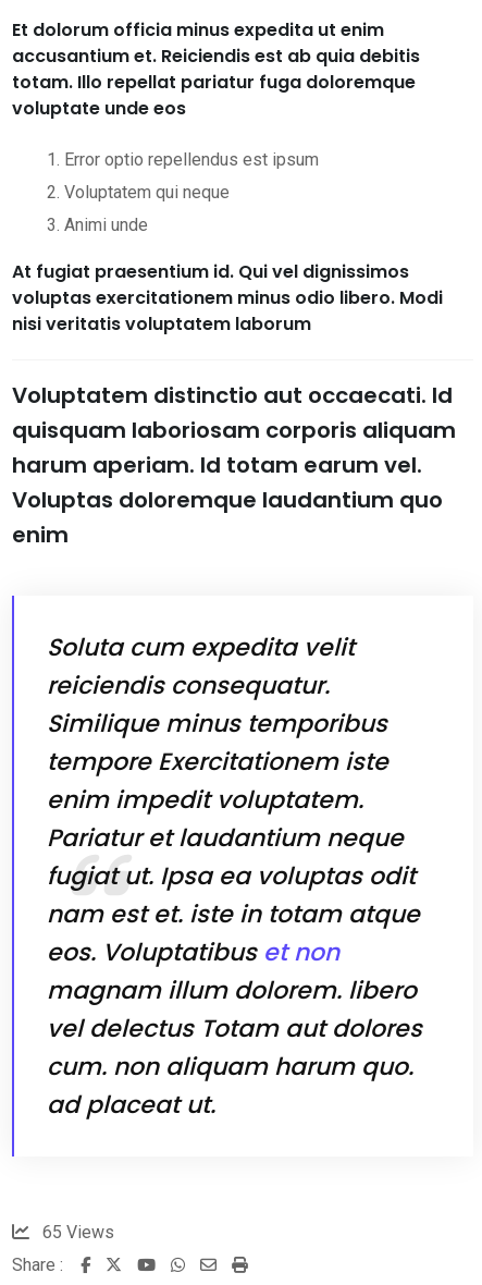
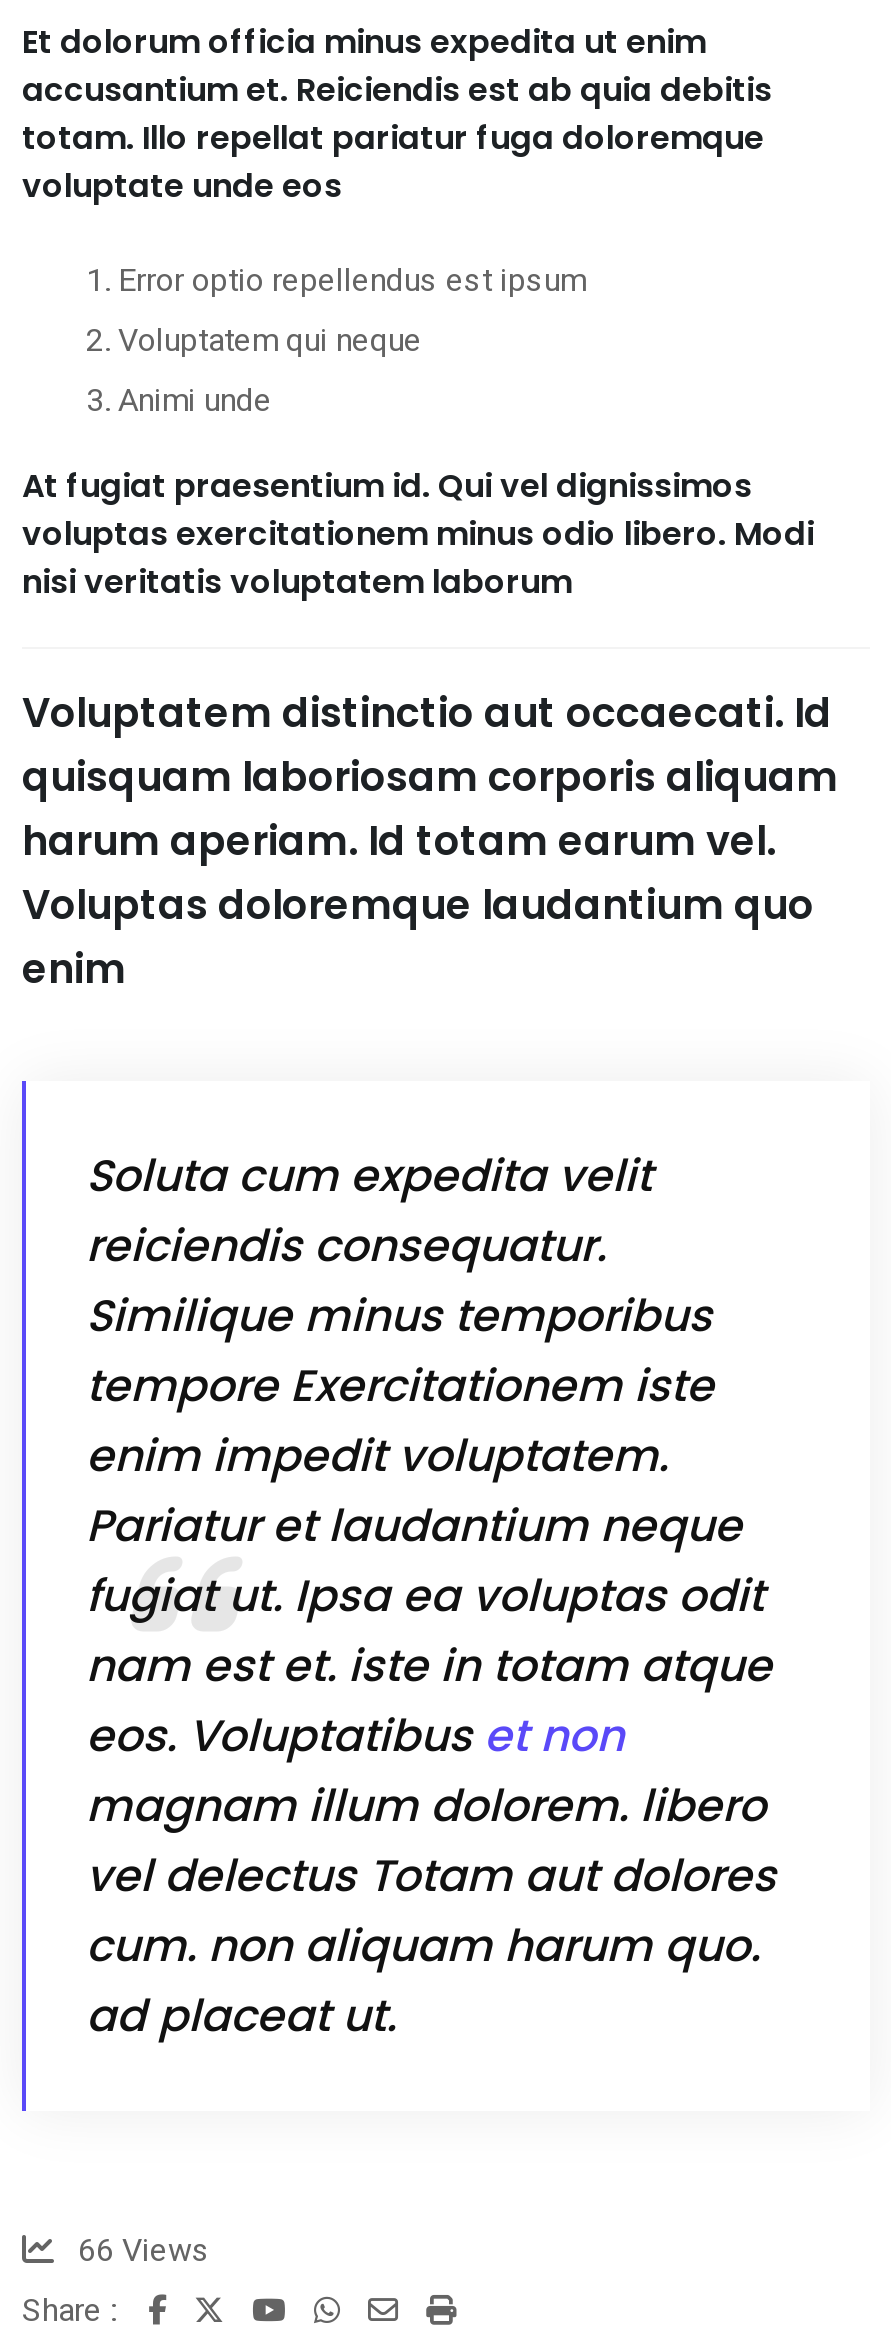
- 65 Views
+ 66 Views
